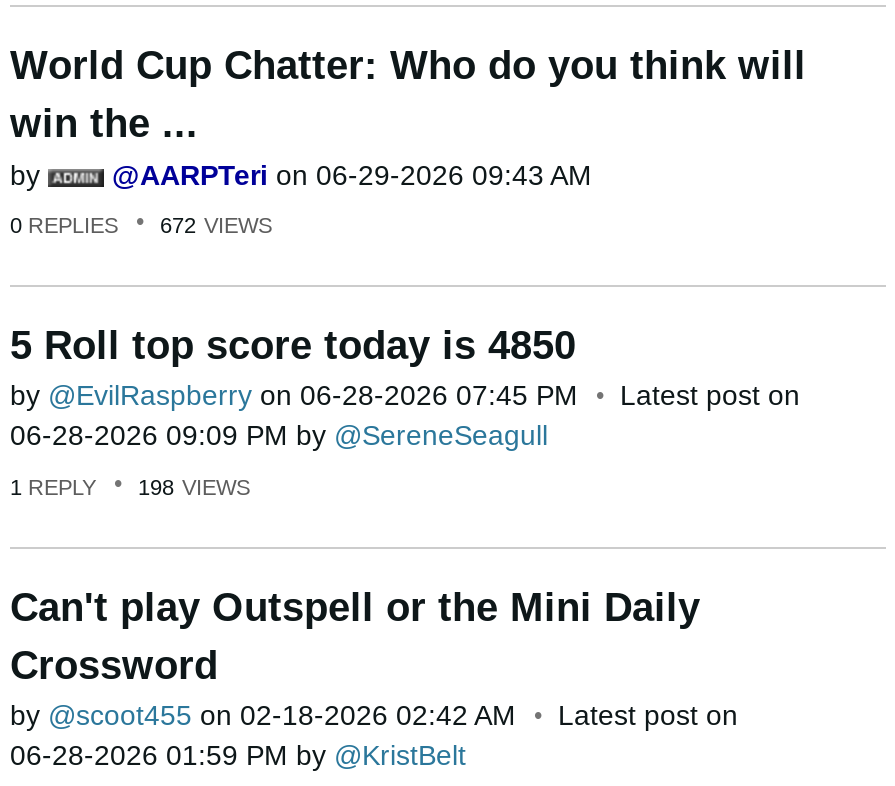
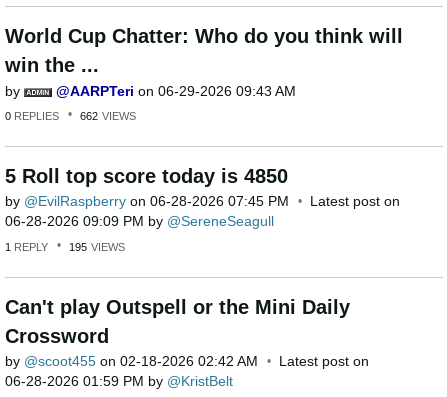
- 0 REPLIES 672 VIEWS
+ 0 REPLIES 662 VIEWS

- 1 REPLY 198 VIEWS
+ 1 REPLY 195 VIEWS
